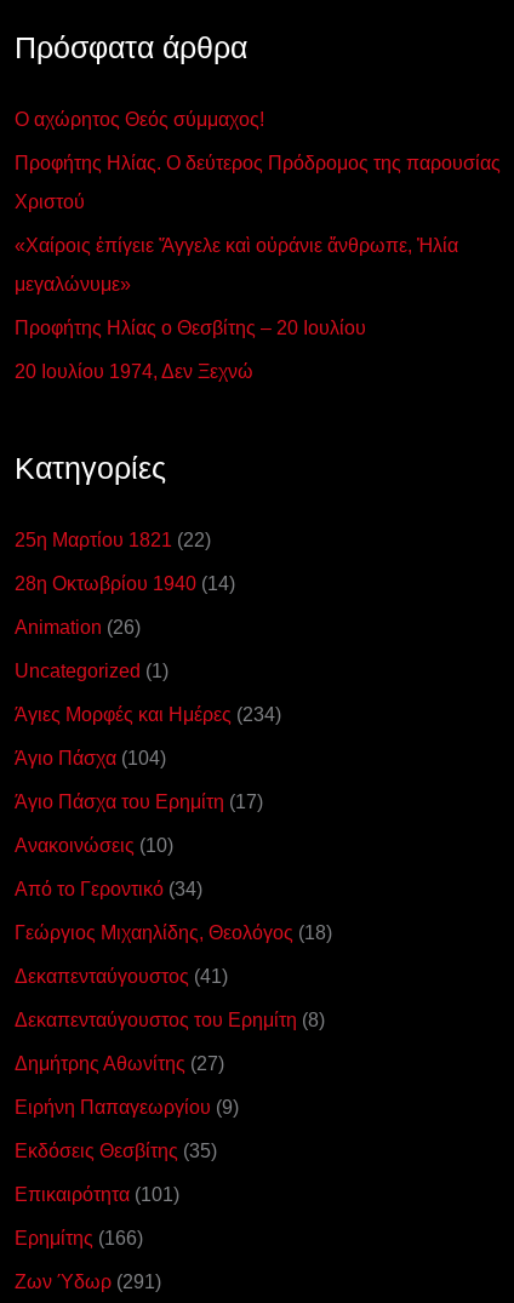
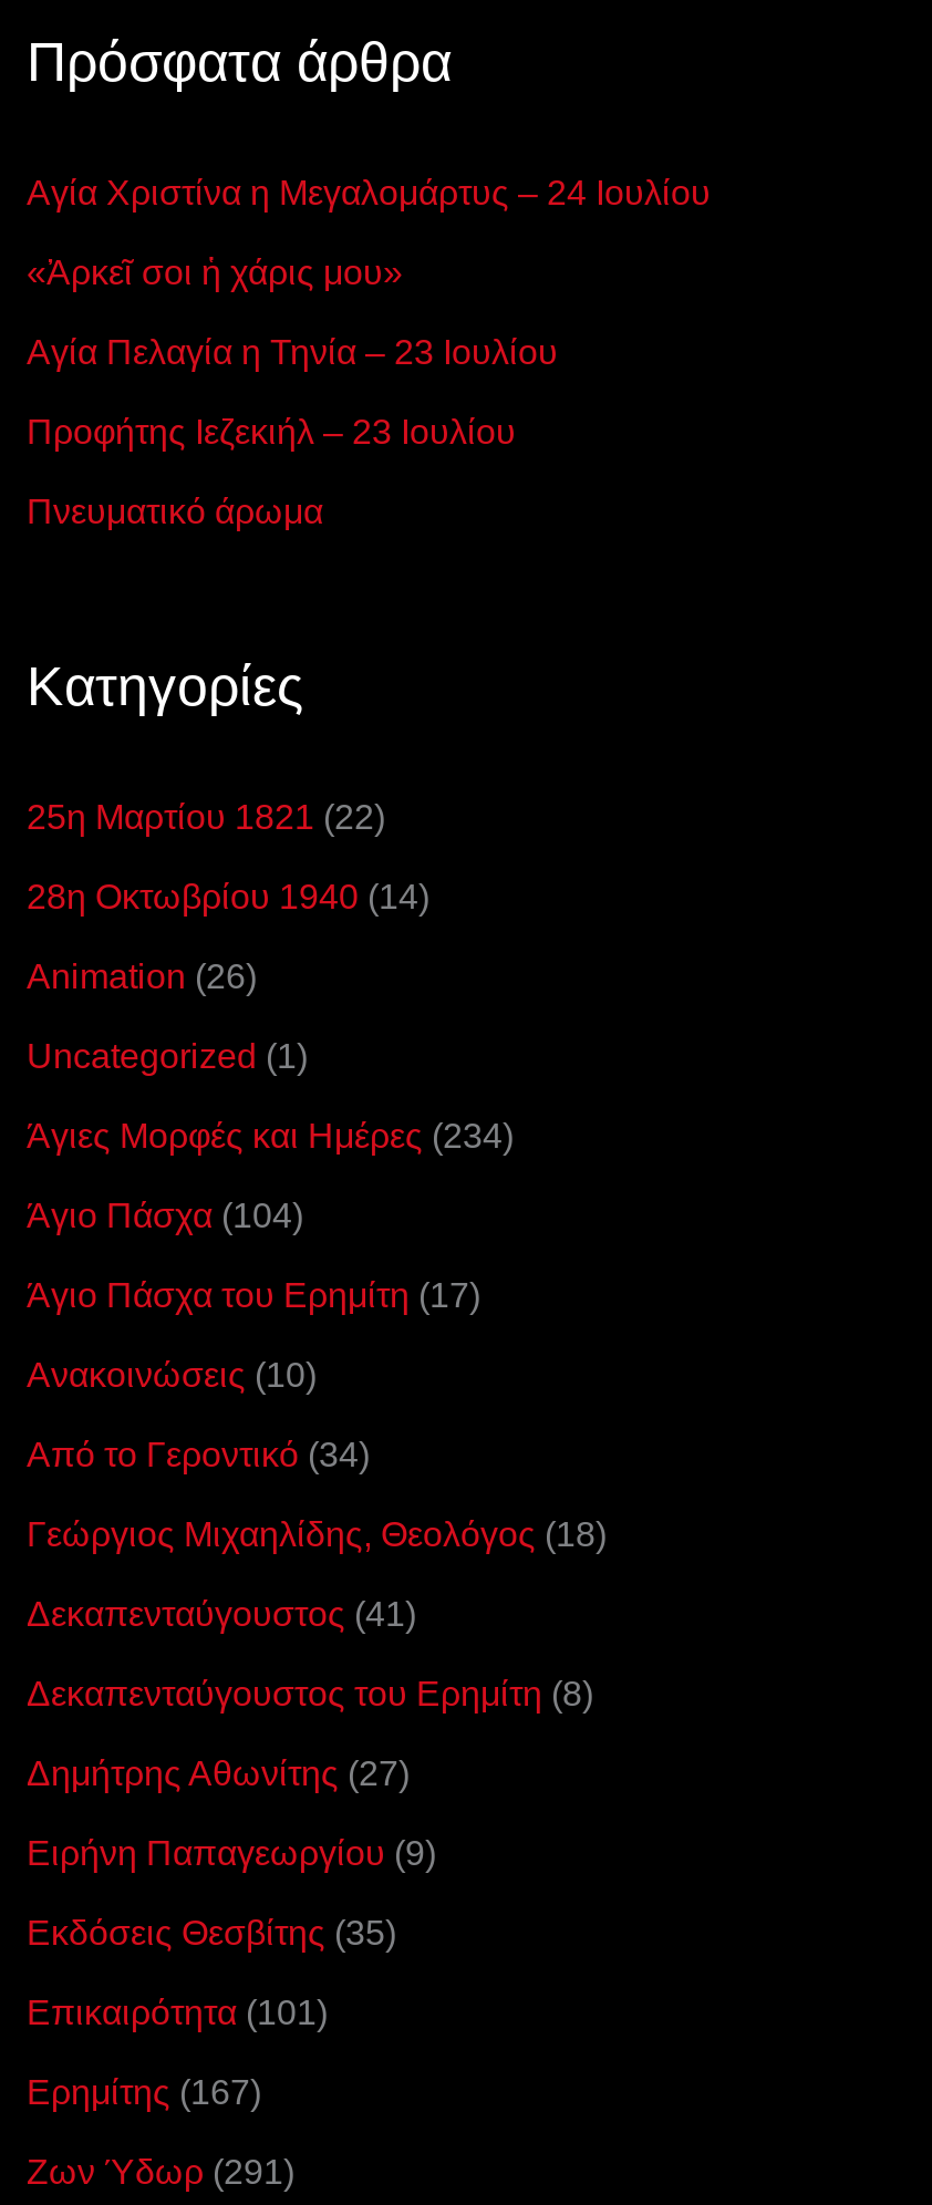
- Ο αχώρητος Θεός σύμμαχος!
- Προφήτης Ηλίας. Ο δεύτερος Πρόδρομος της παρουσίας
- Χριστού
- «Χαίροις ἐπίγειε Ἄγγελε καὶ οὐράνιε ἄνθρωπε, Ἠλία
- μεγαλώνυμε»
- Προφήτης Ηλίας ο Θεσβίτης – 20 Ιουλίου
- 20 Ιουλίου 1974, Δεν Ξεχνώ
+ Αγία Χριστίνα η Μεγαλομάρτυς – 24 Ιουλίου
+ «Ἀρκεῖ σοι ἡ χάρις μου»
+ Αγία Πελαγία η Τηνία – 23 Ιουλίου
+ Προφήτης Ιεζεκιήλ – 23 Ιουλίου
+ Πνευματικό άρωμα

- Ερημίτης (166)
+ Ερημίτης (167)
